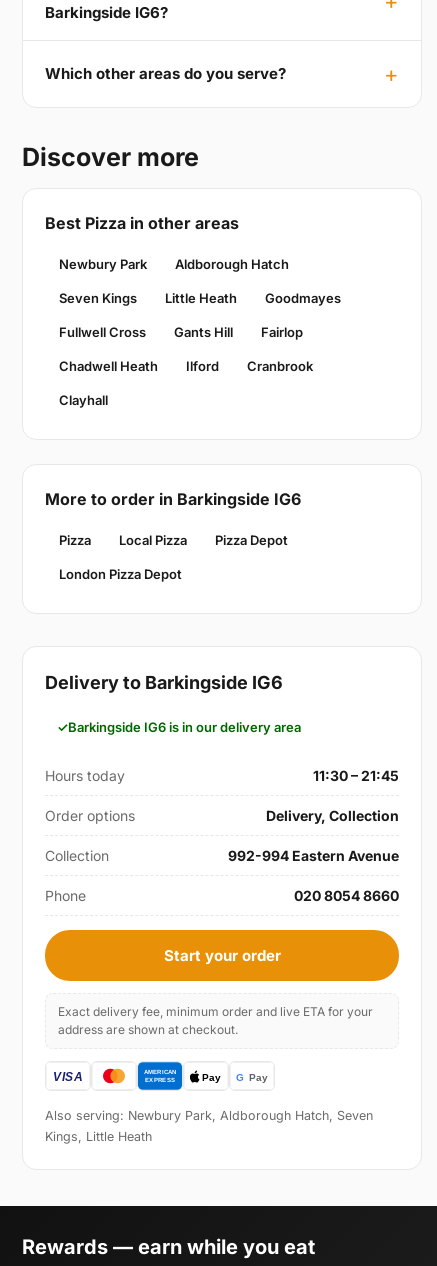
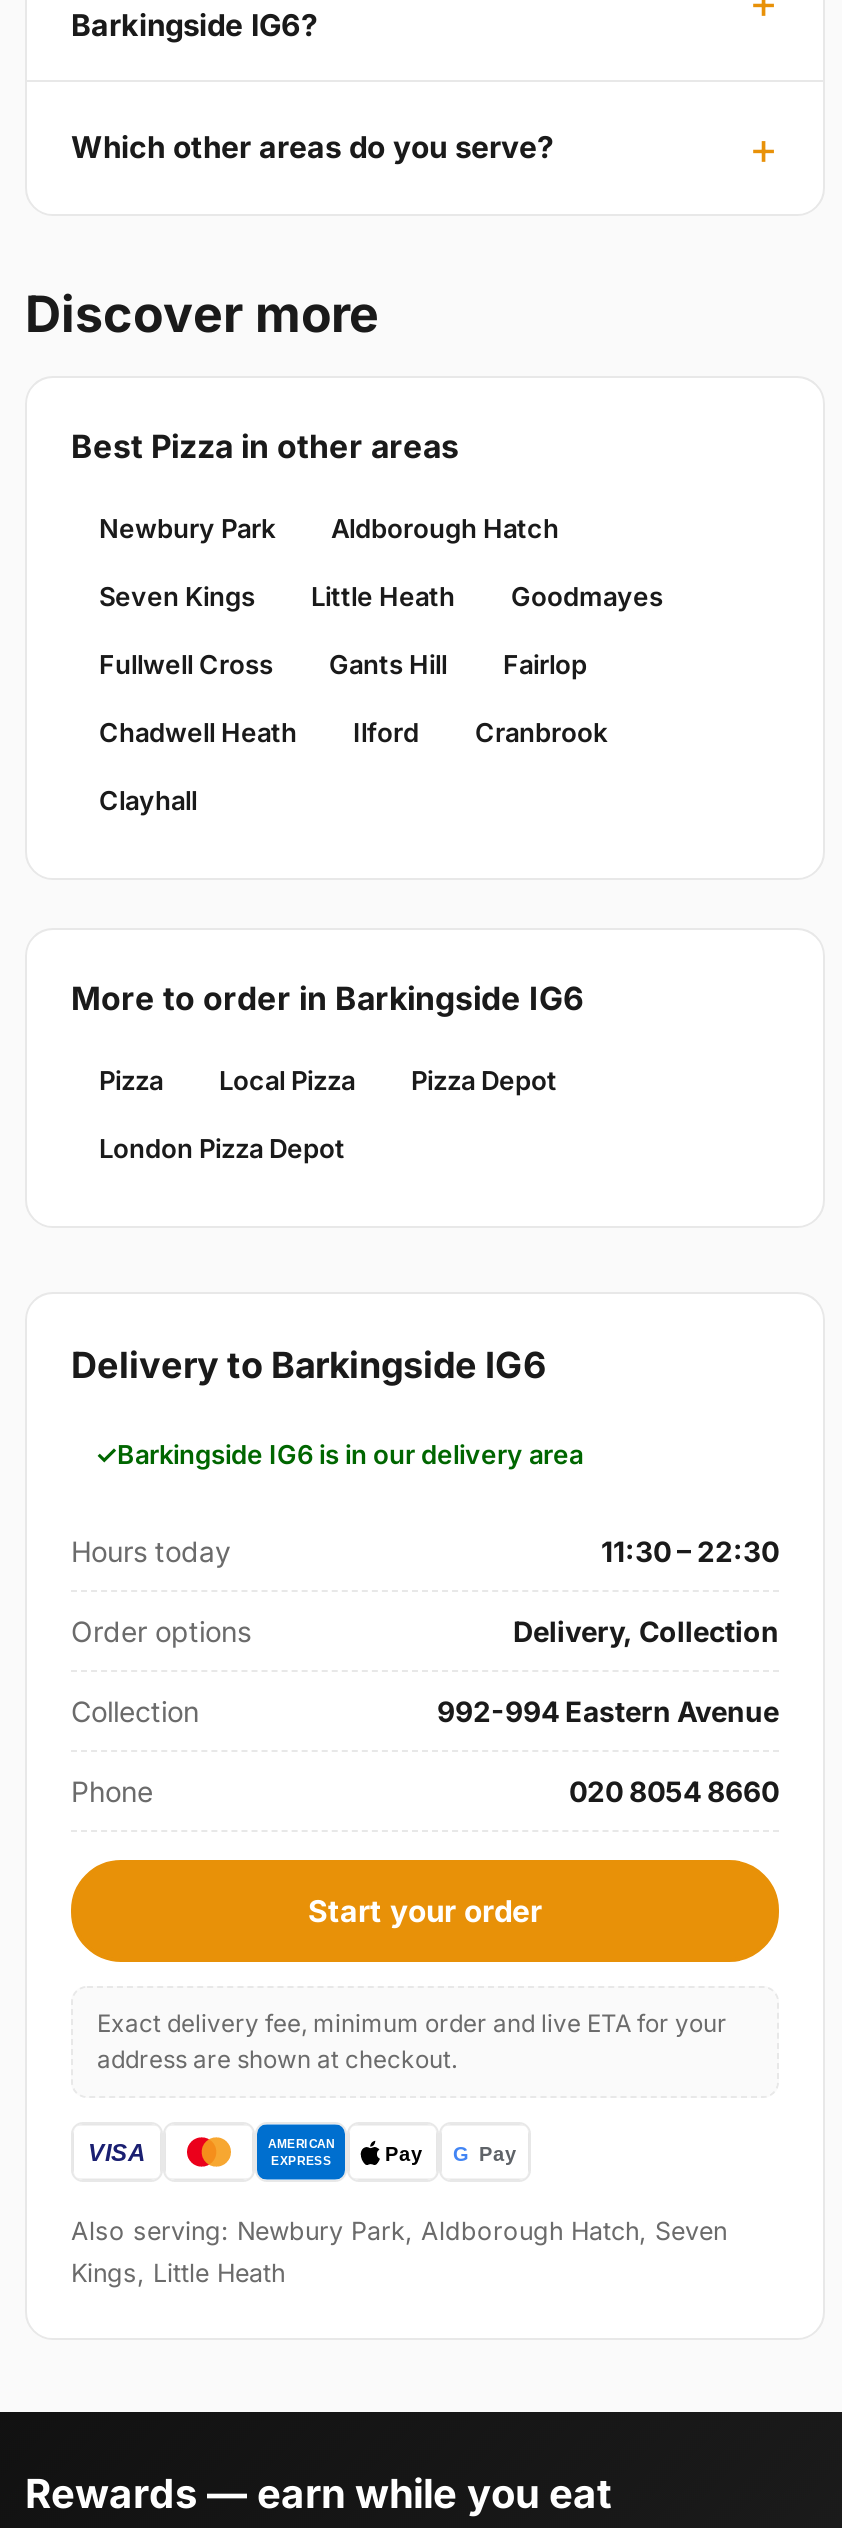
- 11:30 – 21:45
+ 11:30 – 22:30
